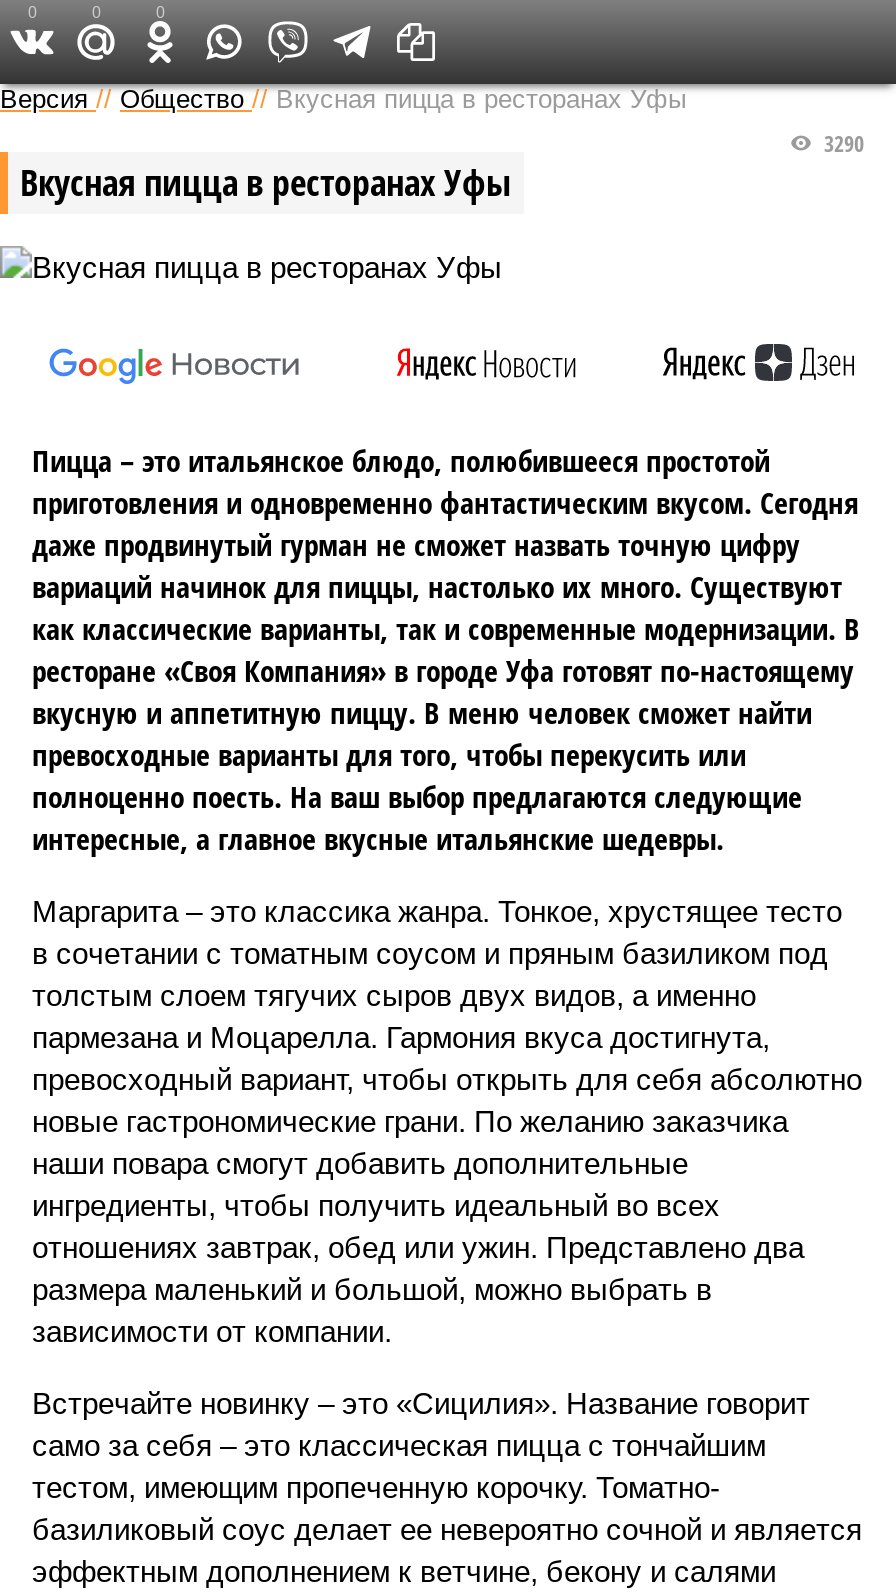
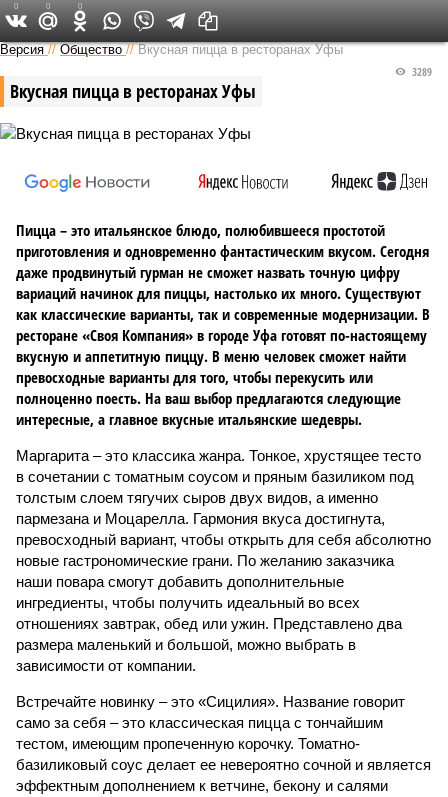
- 3290
+ 3289
